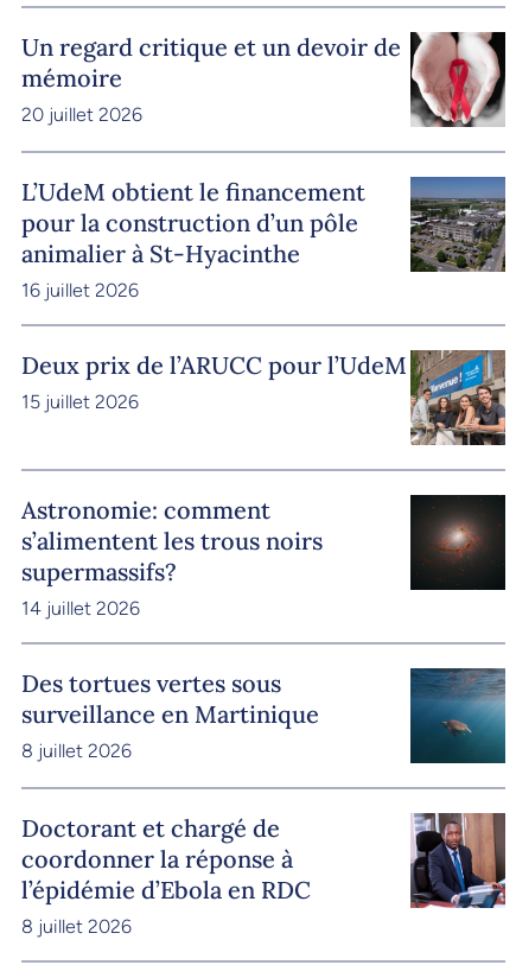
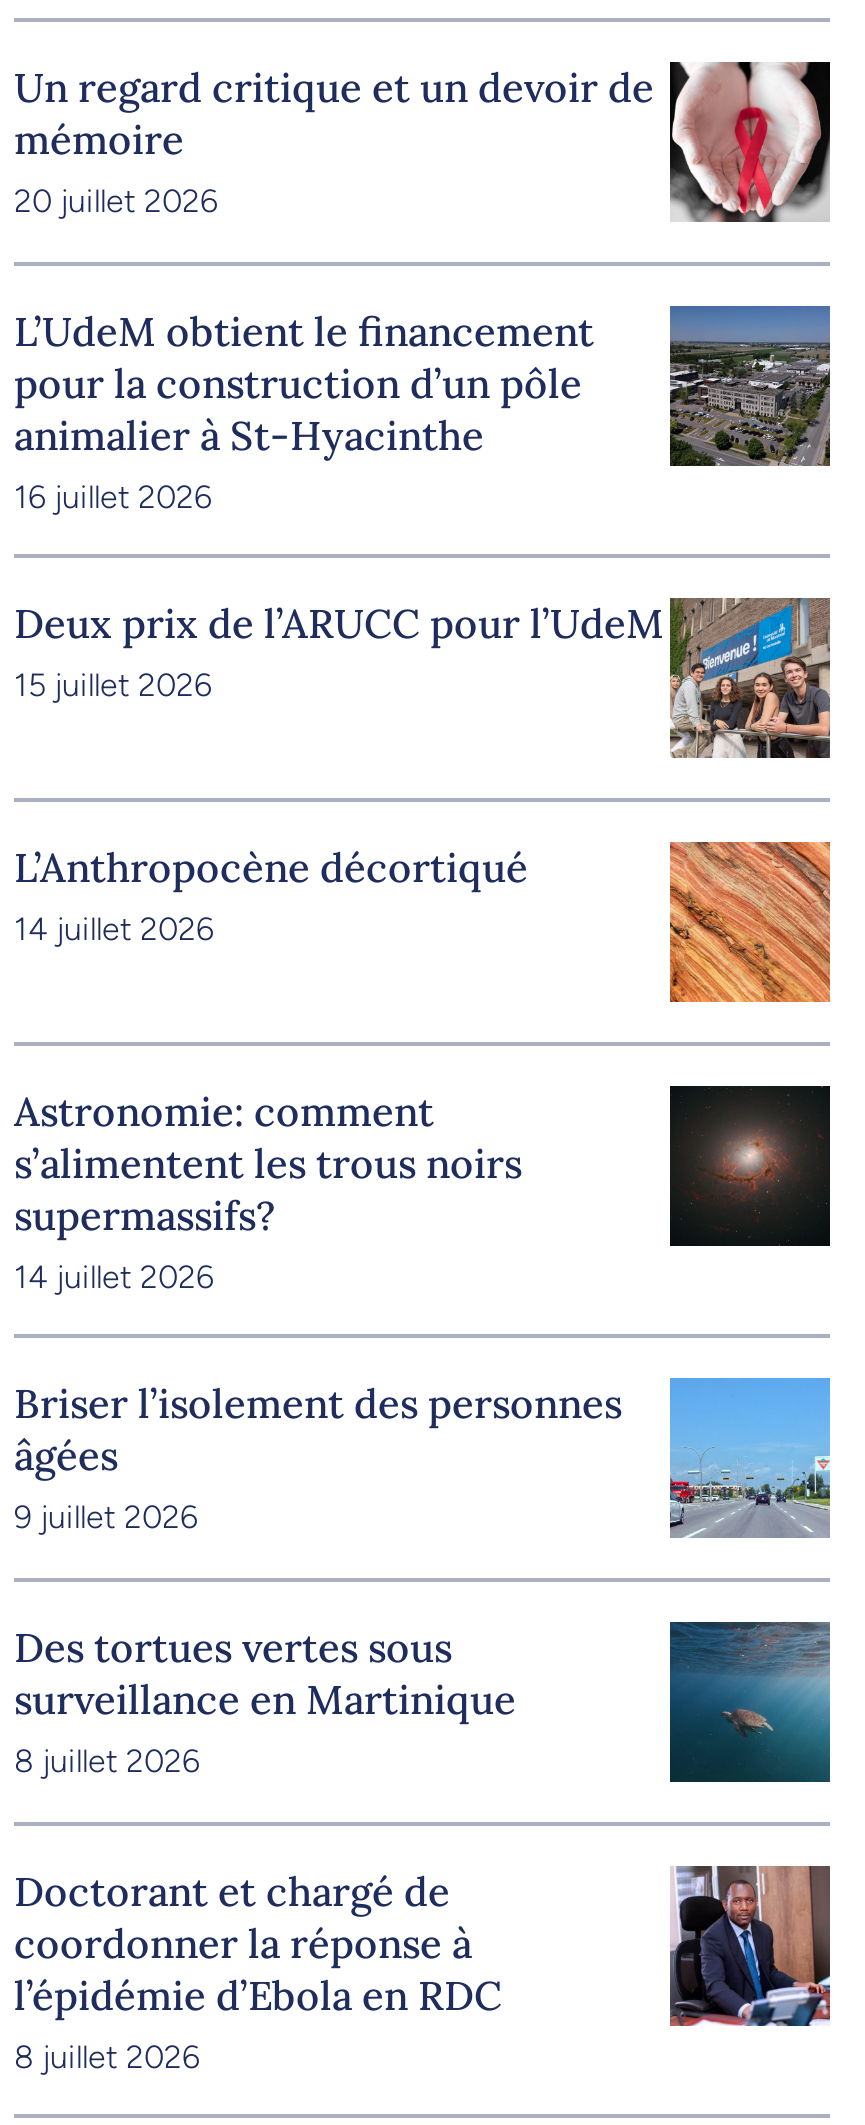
+ L’Anthropocène décortiqué
+ 14 juillet 2026

+ [image]

+ [image]
+ Briser l’isolement des personnes
+ âgées
+ 9 juillet 2026
